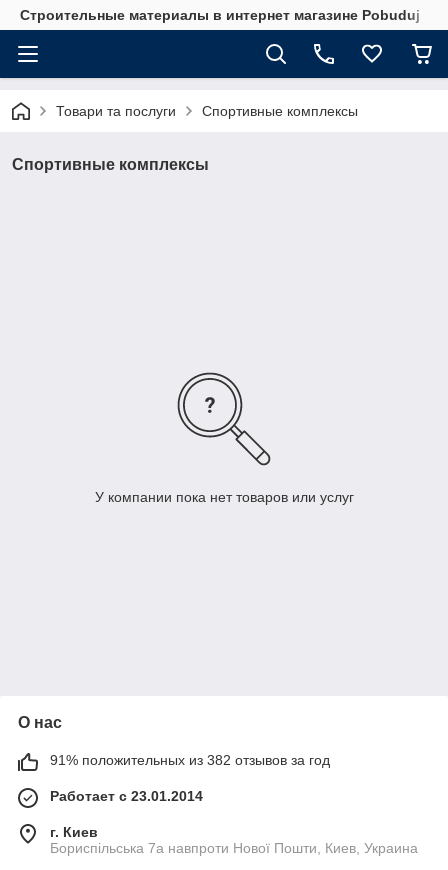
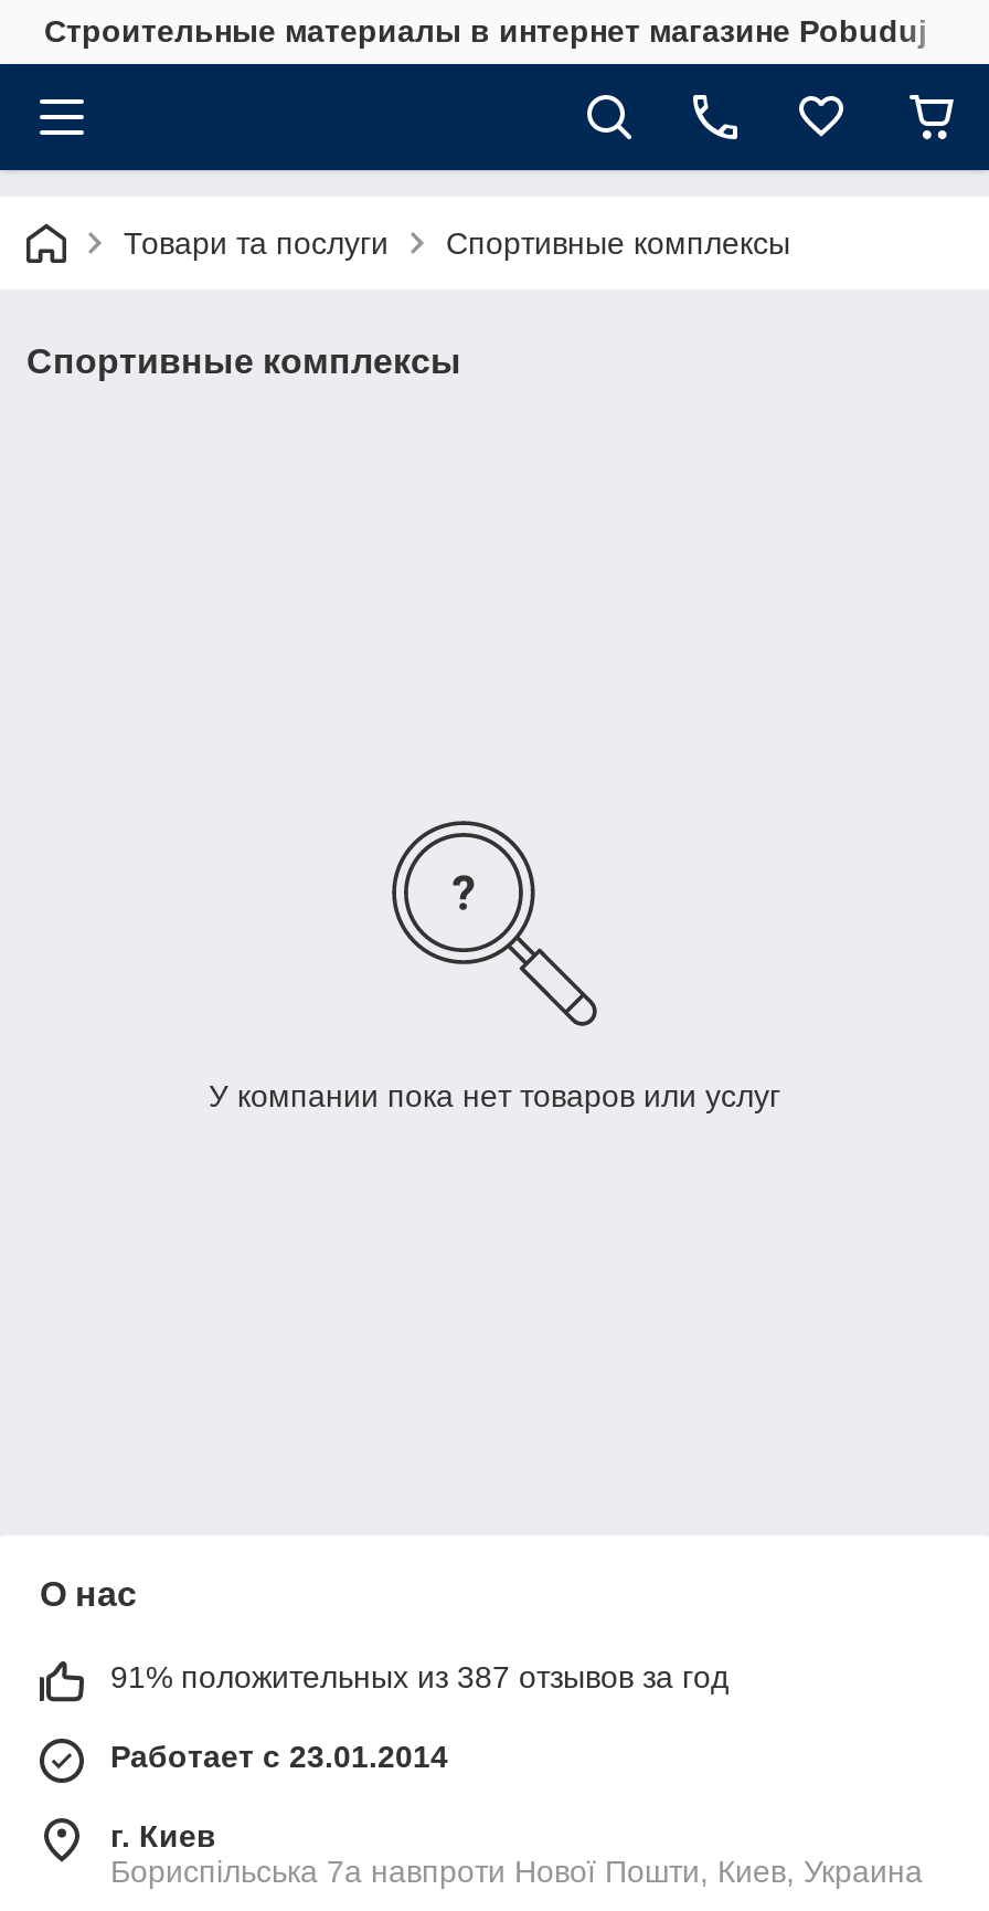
- 91% положительных из 382 отзывов за год
+ 91% положительных из 387 отзывов за год
